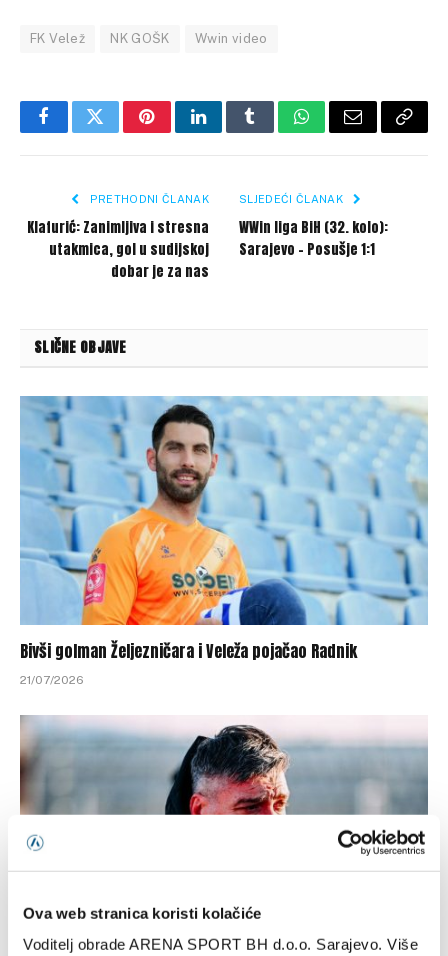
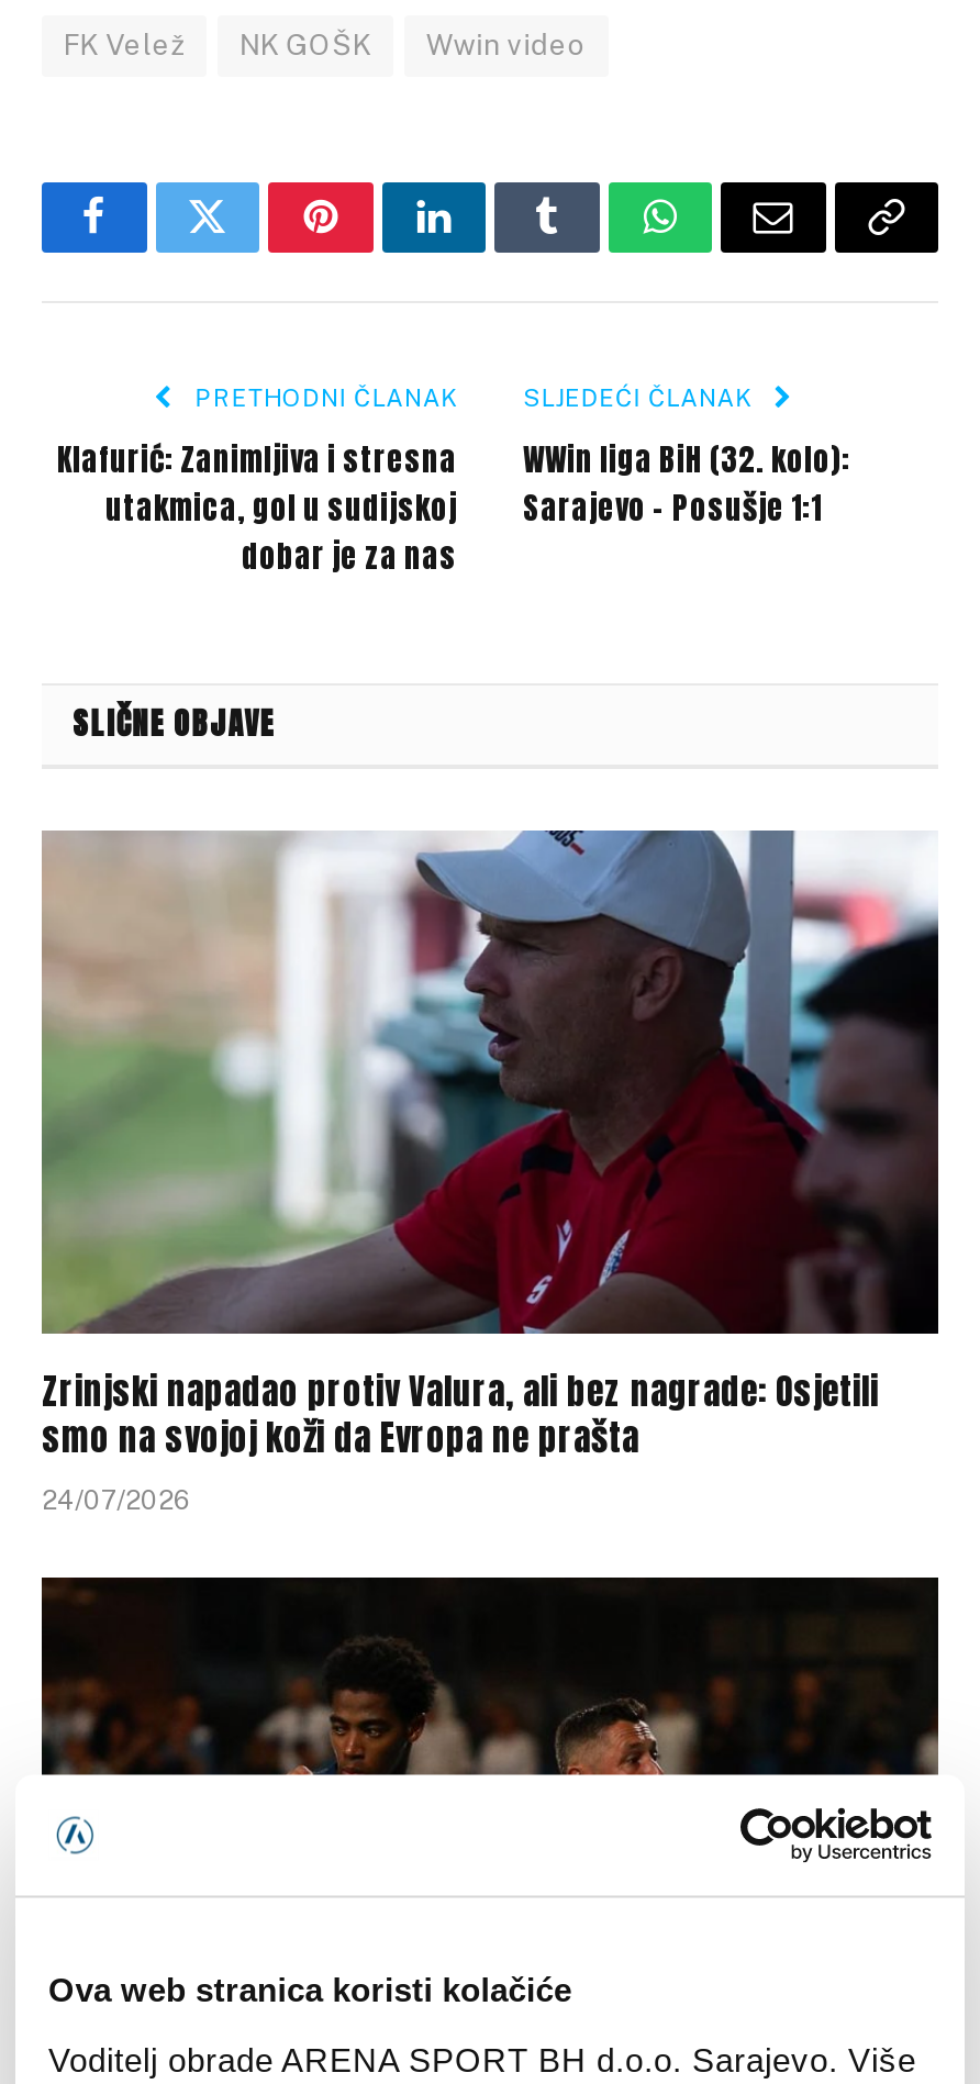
- [image]
- Bivši golman Željezničara i Veleža pojačao Radnik
- 21/07/2026
+ [image]
+ Zrinjski napadao protiv Valura, ali bez nagrade: Osjetili
+ smo na svojoj koži da Evropa ne prašta
+ 24/07/2026

- [image]
+ [image]
